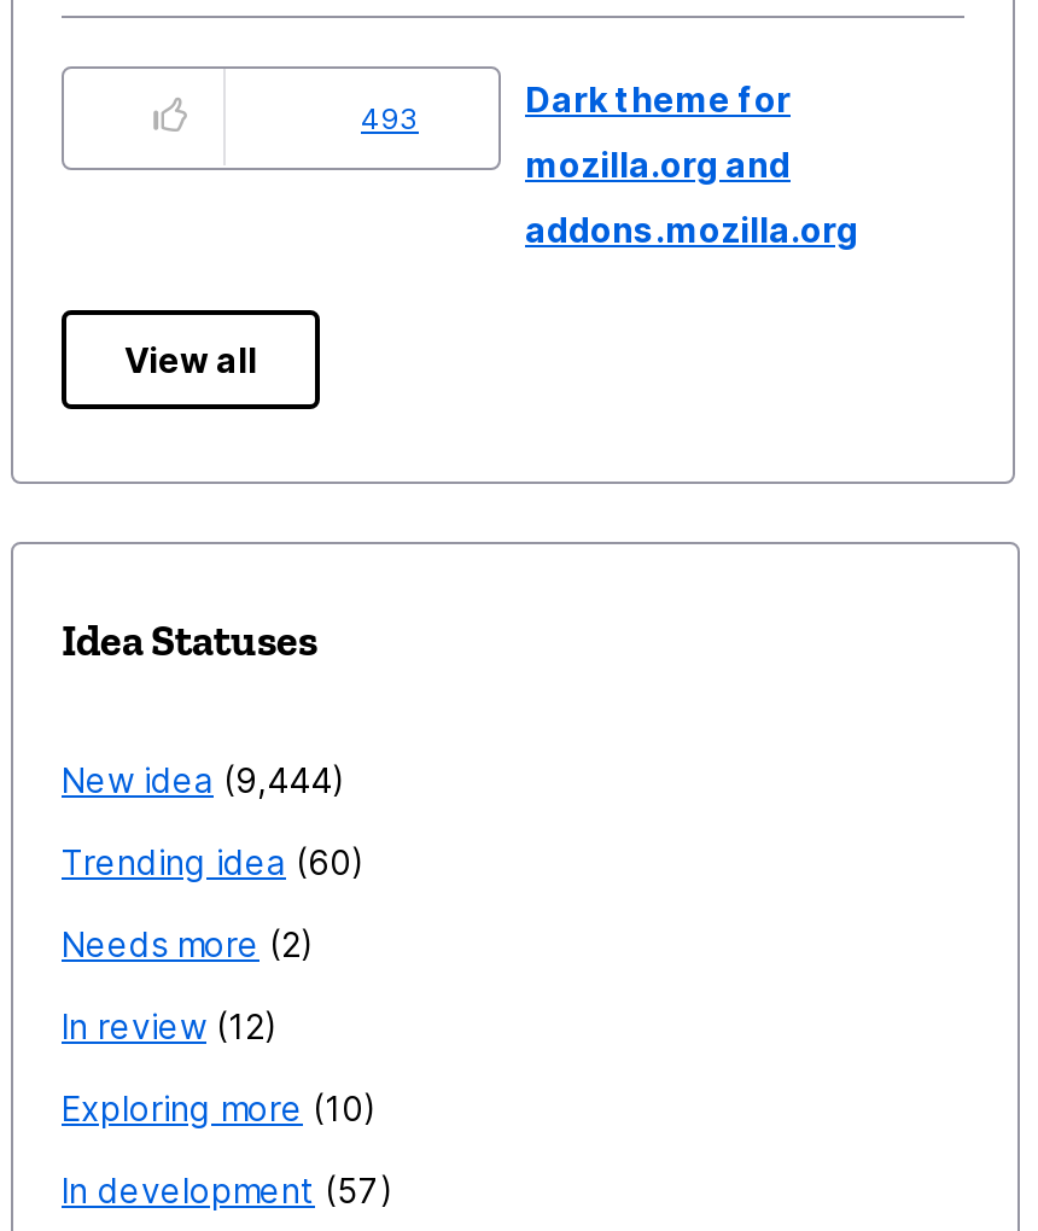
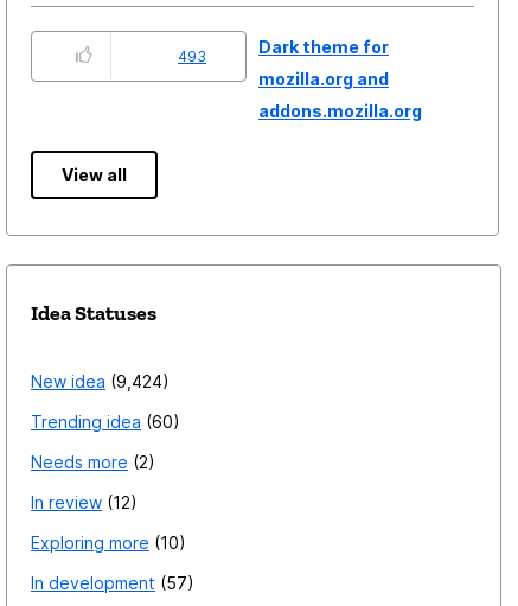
- New idea 9,444
+ New idea 9,424
